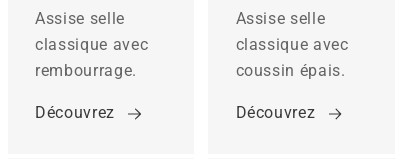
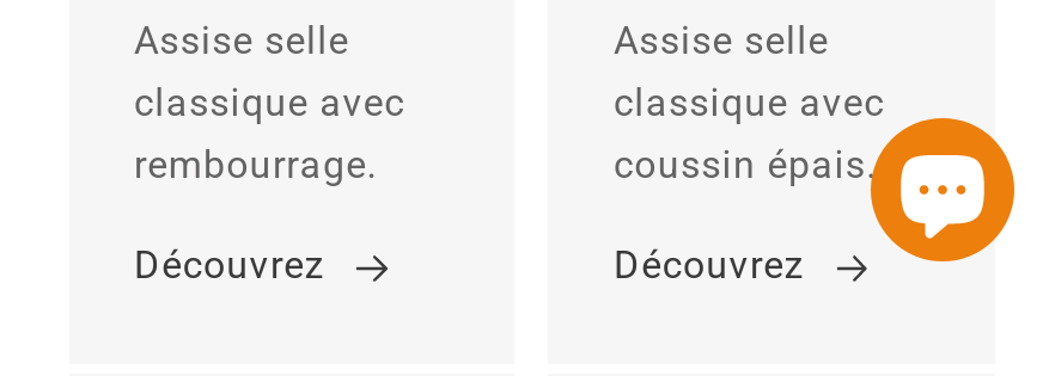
+ [image]
